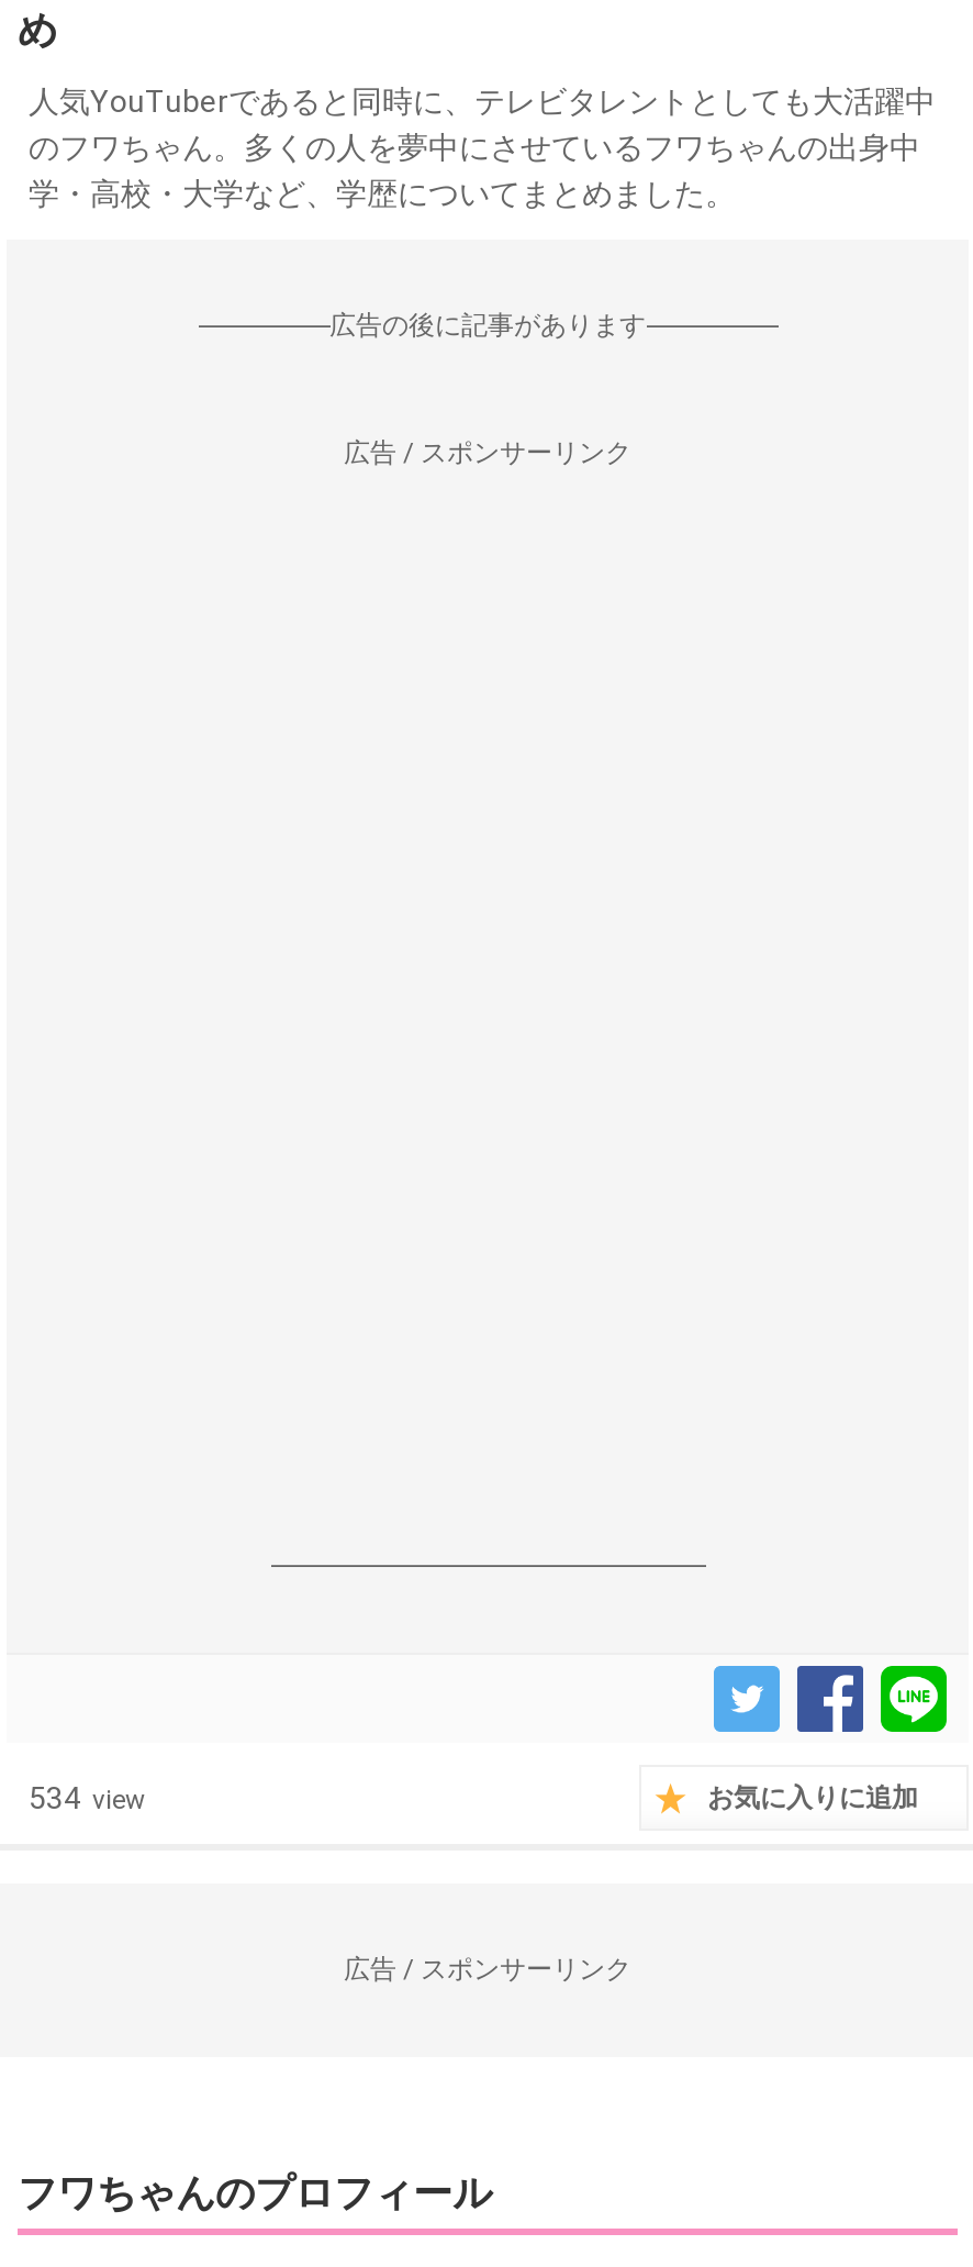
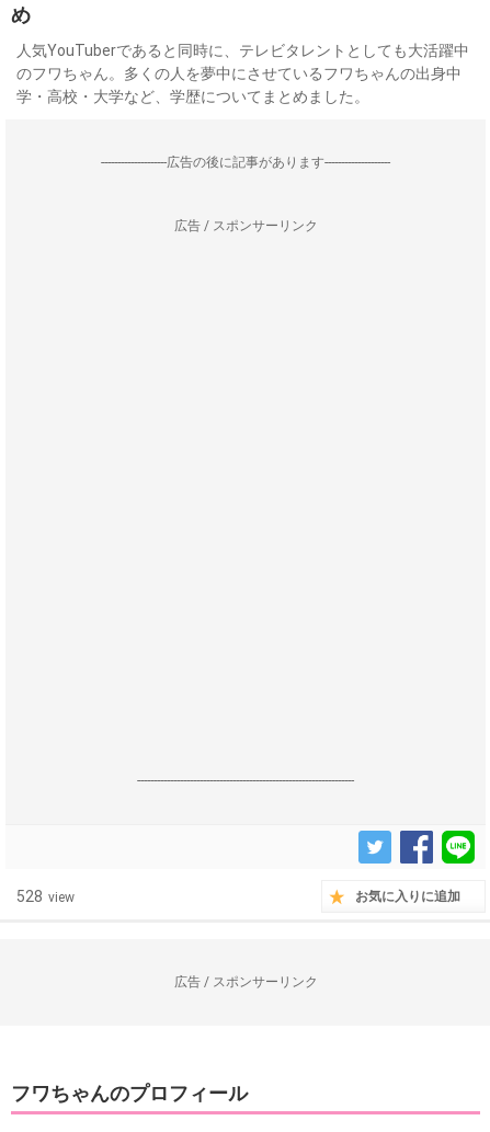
- 534 view
+ 528 view
